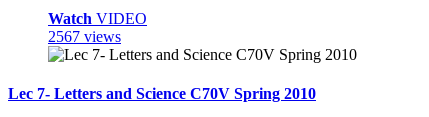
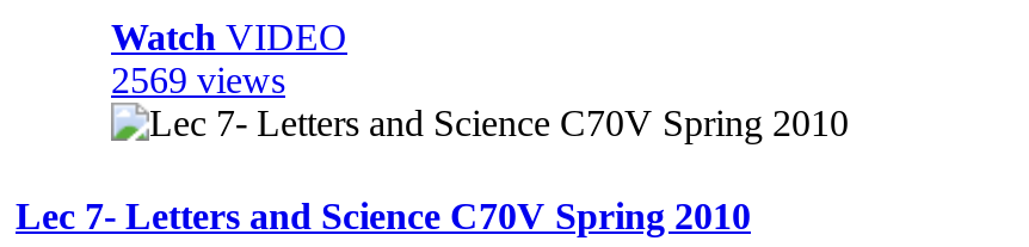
- 2567 views
+ 2569 views
